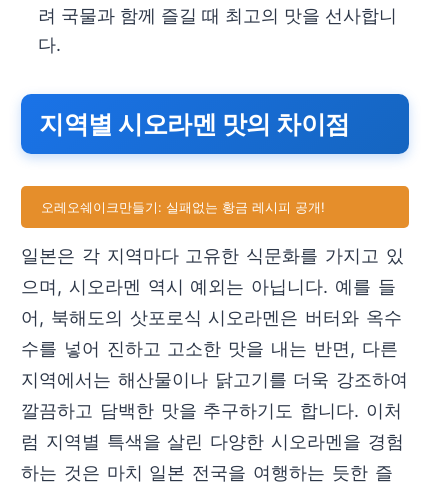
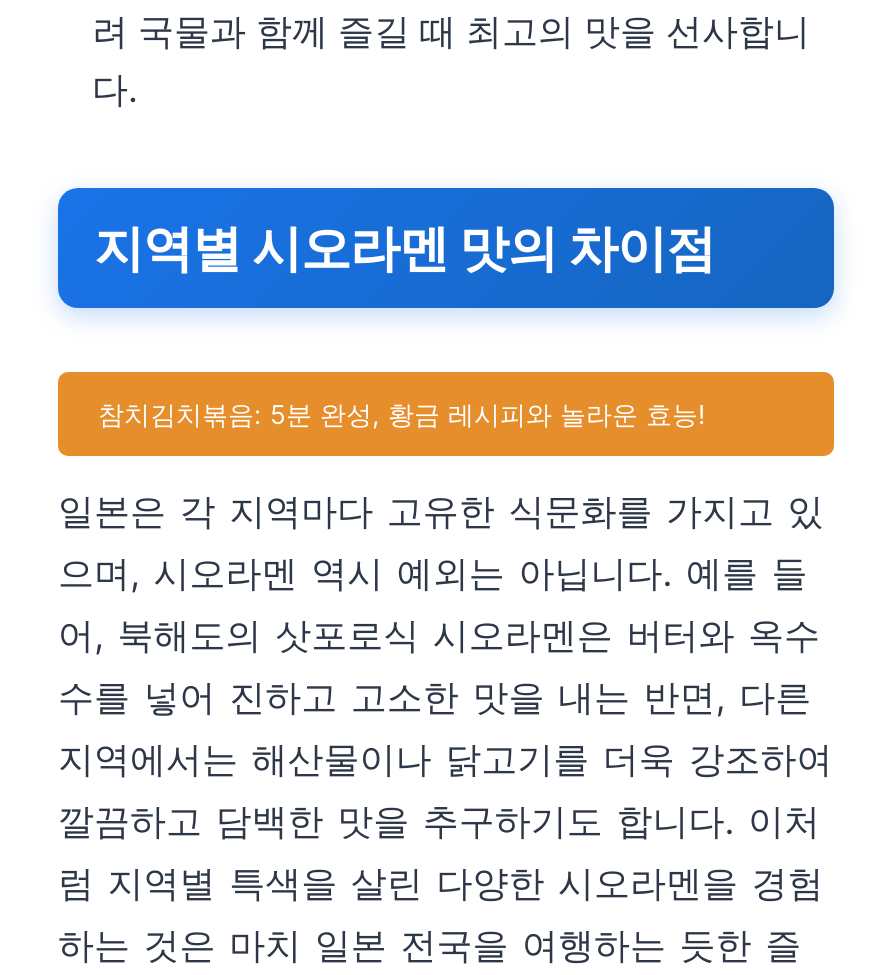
- 오레오쉐이크만들기: 실패없는 황금 레시피 공개!
+ 참치김치볶음: 5분 완성, 황금 레시피와 놀라운 효능!
